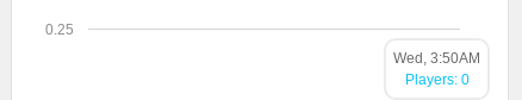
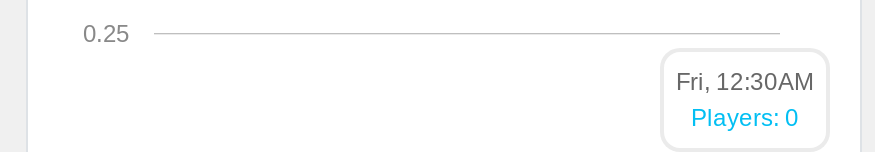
- Wed, 3:50AM
+ Fri, 12:30AM
